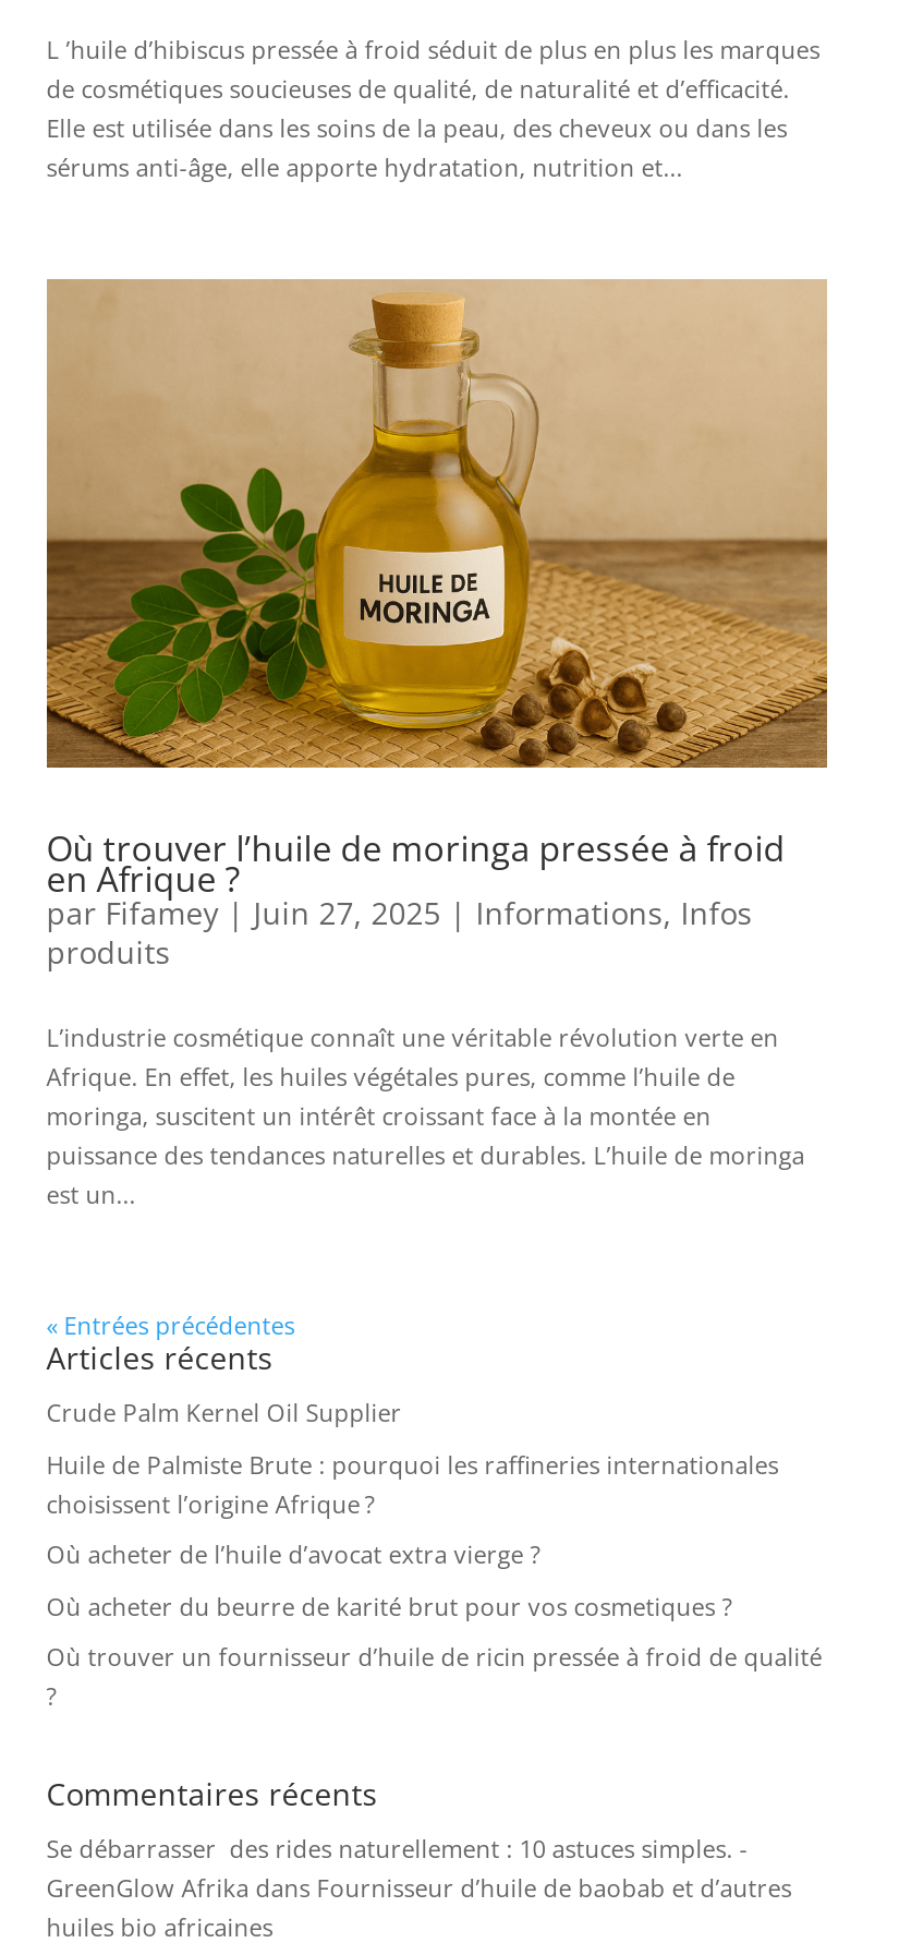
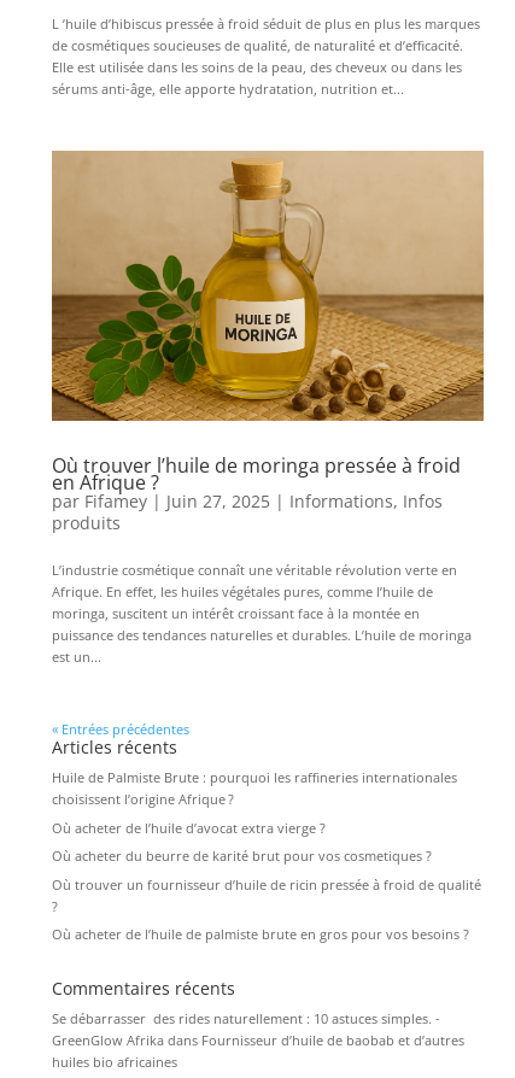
- Crude Palm Kernel Oil Supplier

moved up: Huile de Palmiste Brute : pourquoi les raffineries internationales | choisissent l’origine Afrique ? | Où acheter de l’huile d’avocat extra vierge ? | Où acheter du beurre de karité brut pour vos cosmetiques ? | Où trouver un fournisseur d’huile de ricin pressée à froid de qualité

+ Où acheter de l’huile de palmiste brute en gros pour vos besoins ?
